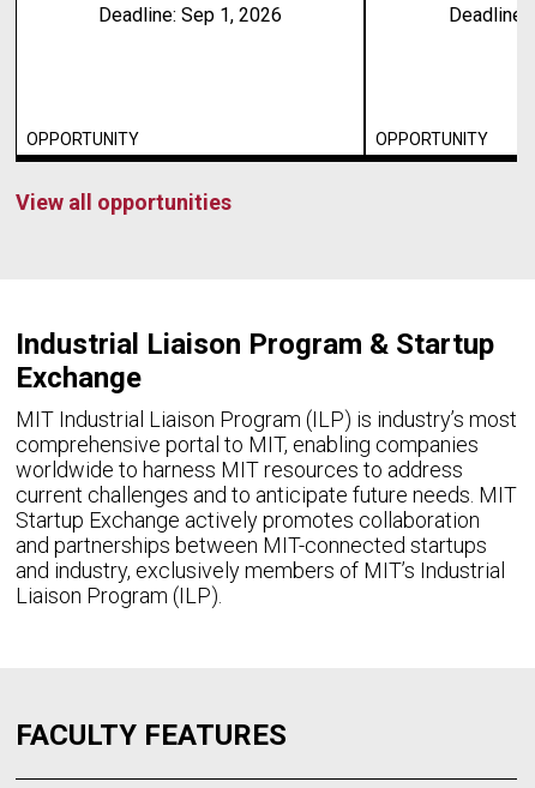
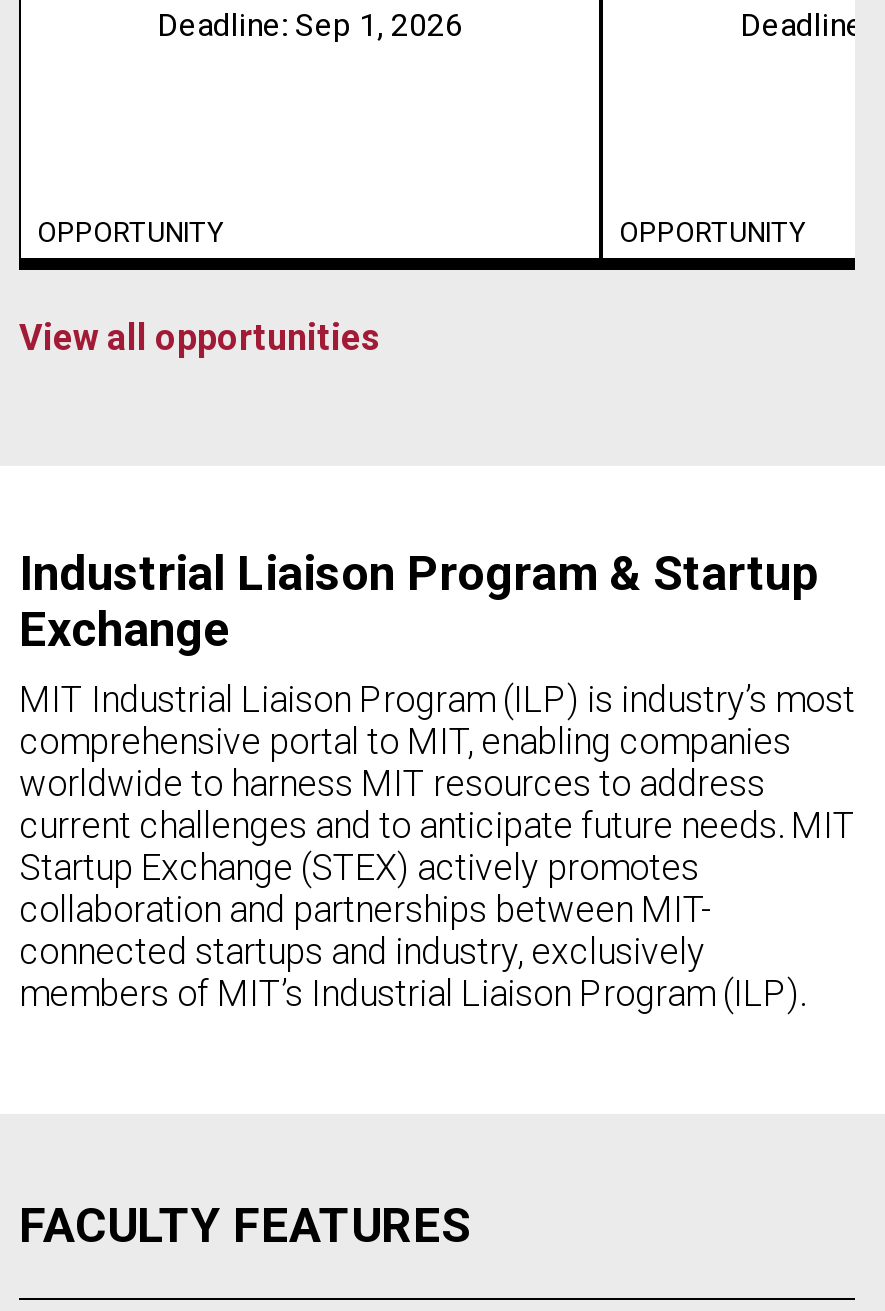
- Startup Exchange actively promotes collaboration
- and partnerships between MIT-connected startups
- and industry, exclusively members of MIT’s Industrial
- Liaison Program (ILP).
+ Startup Exchange (STEX) actively promotes
+ collaboration and partnerships between MIT-
+ connected startups and industry, exclusively
+ members of MIT’s Industrial Liaison Program (ILP).
